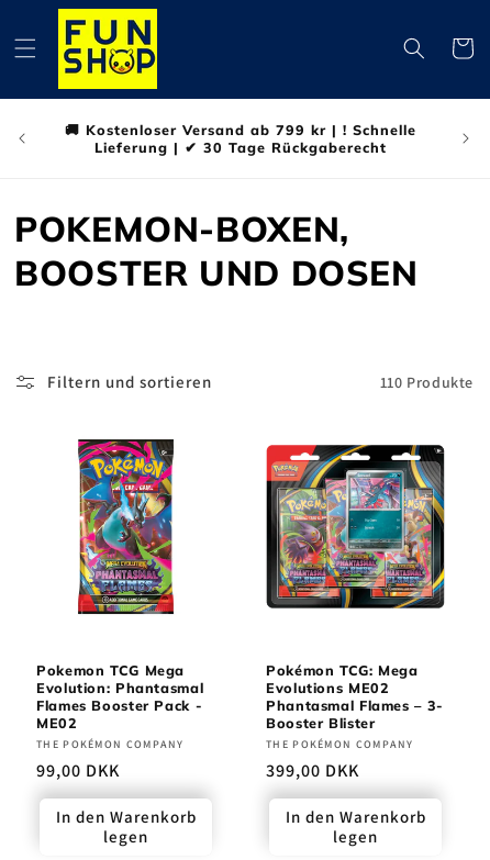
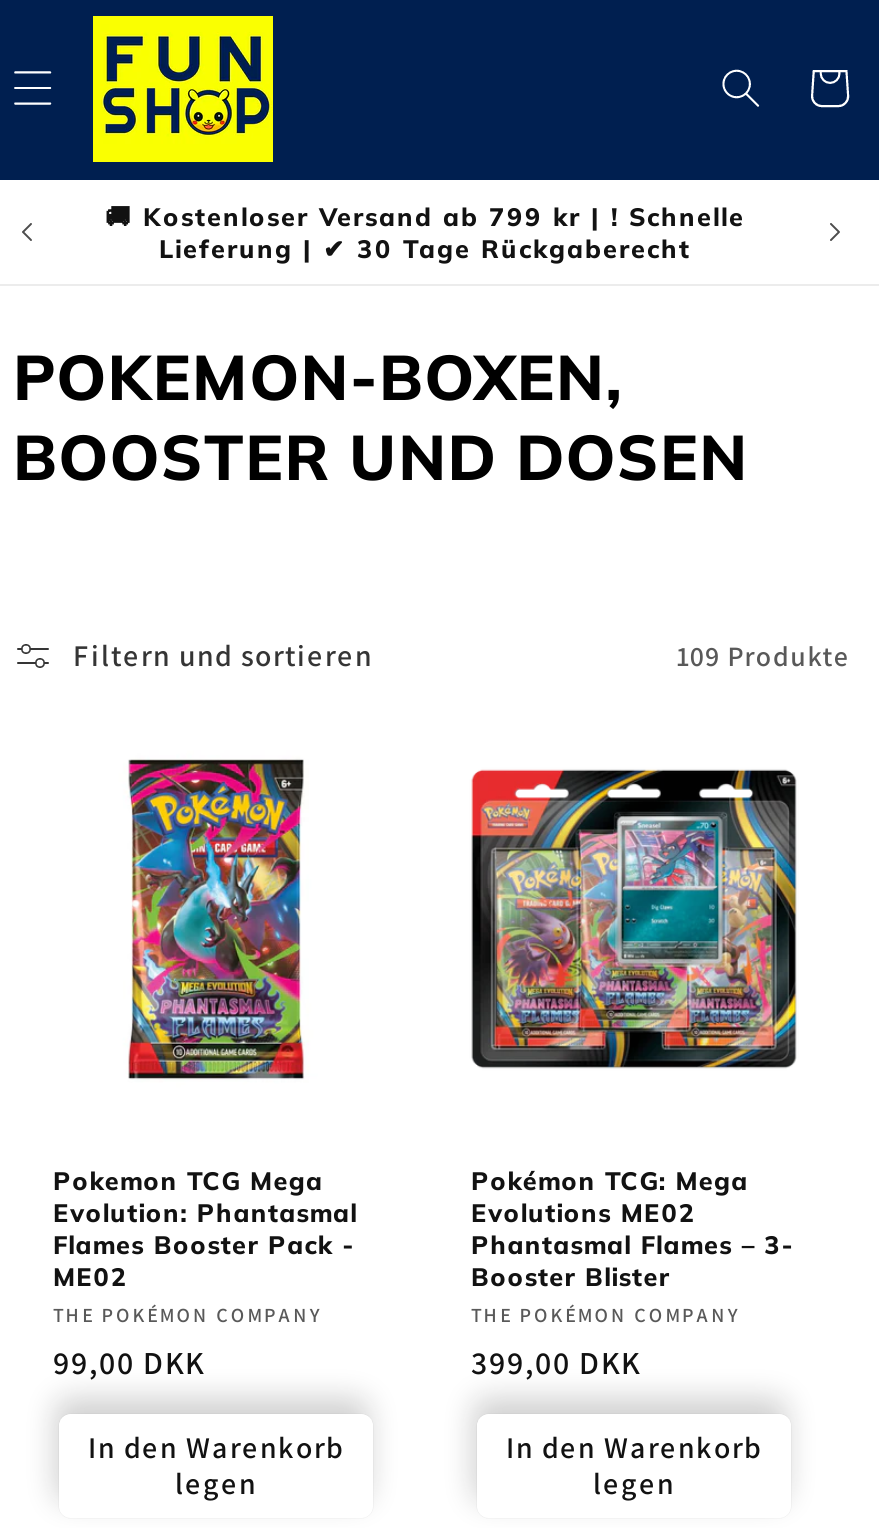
- 110 Produkte
+ 109 Produkte
